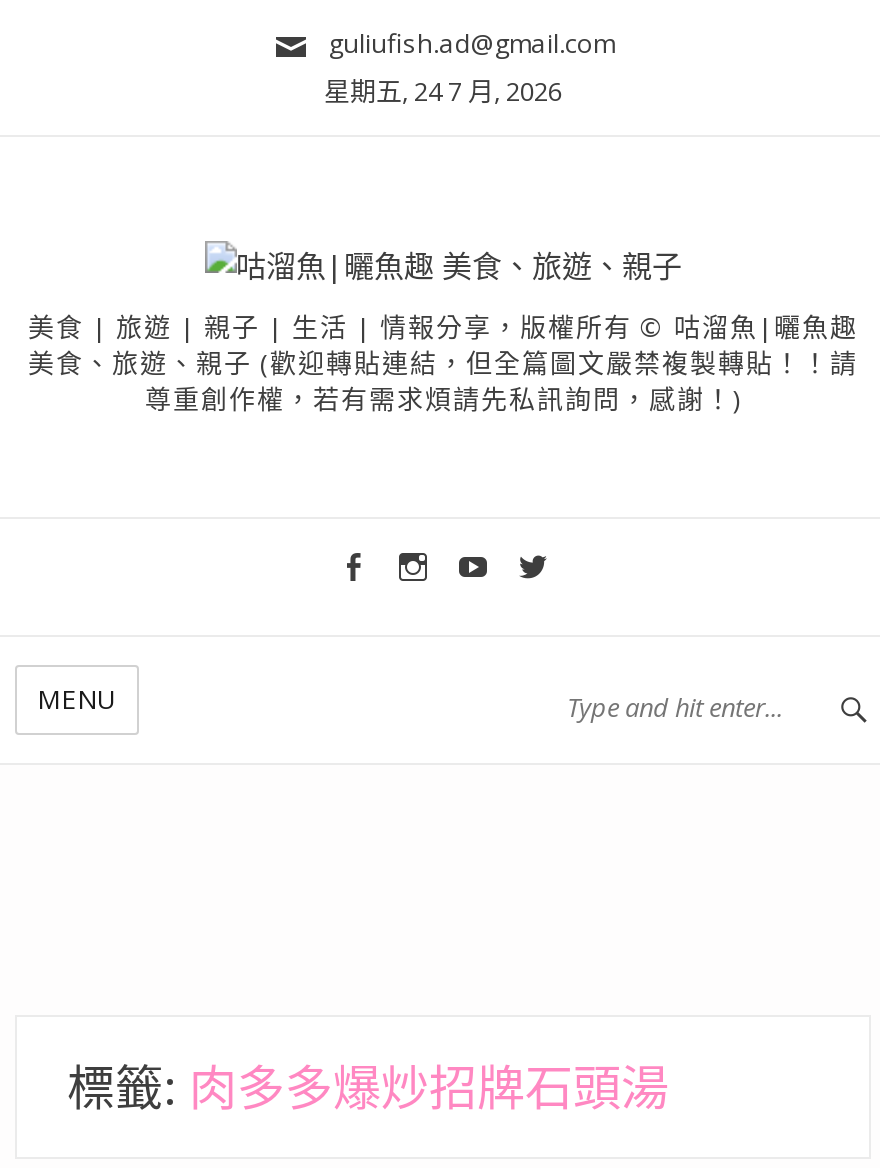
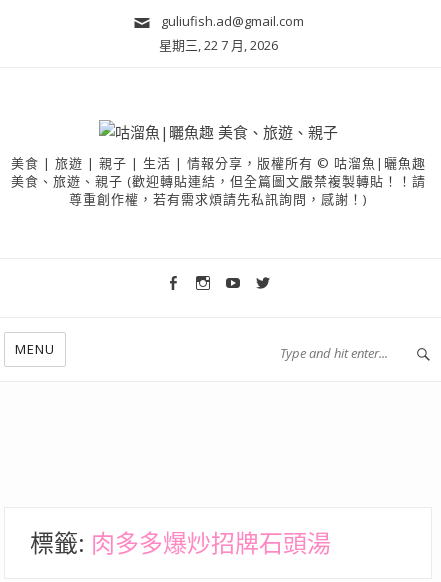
- 星期五, 24 7 月, 2026
+ 星期三, 22 7 月, 2026
